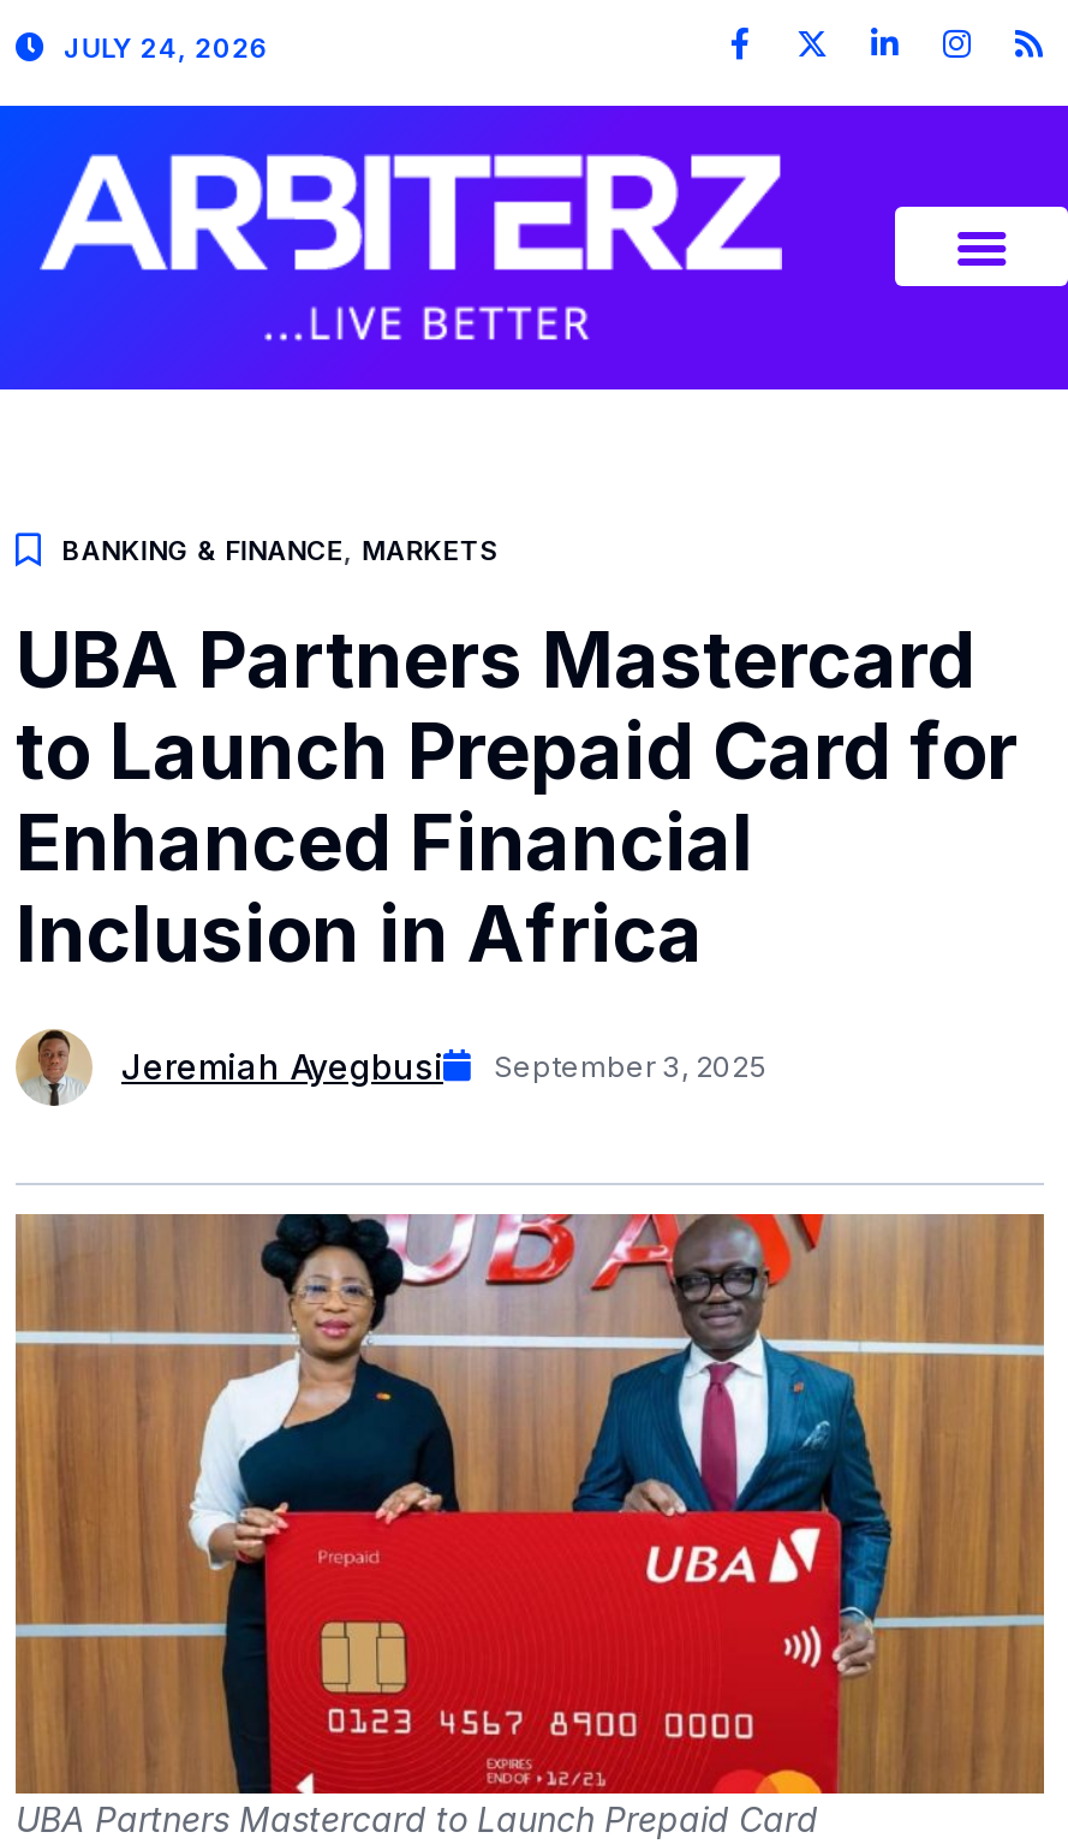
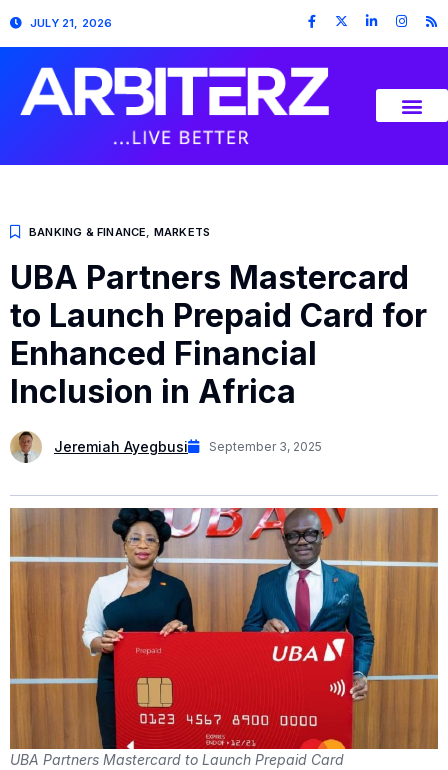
- JULY 24, 2026
+ JULY 21, 2026
